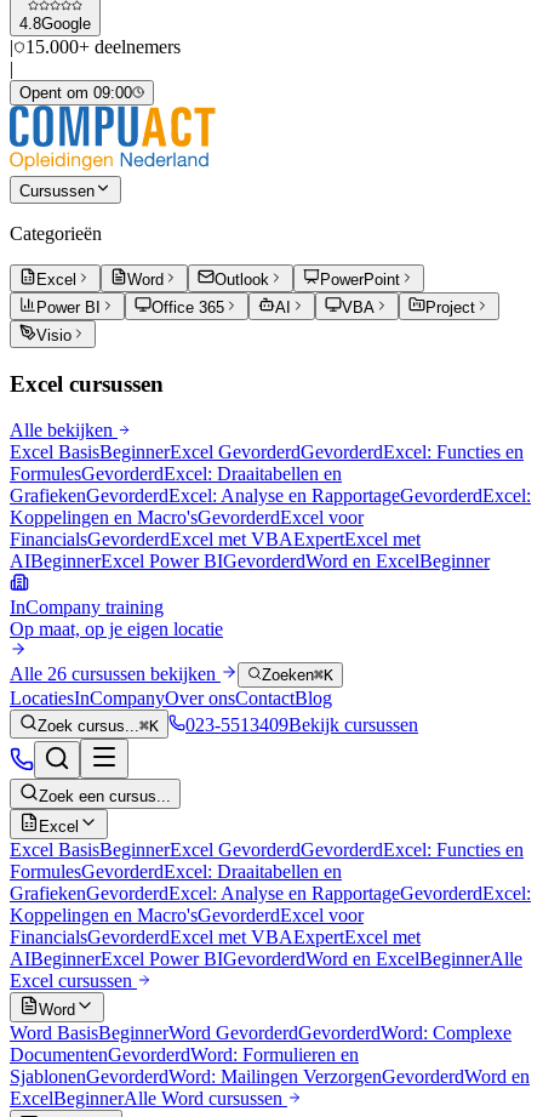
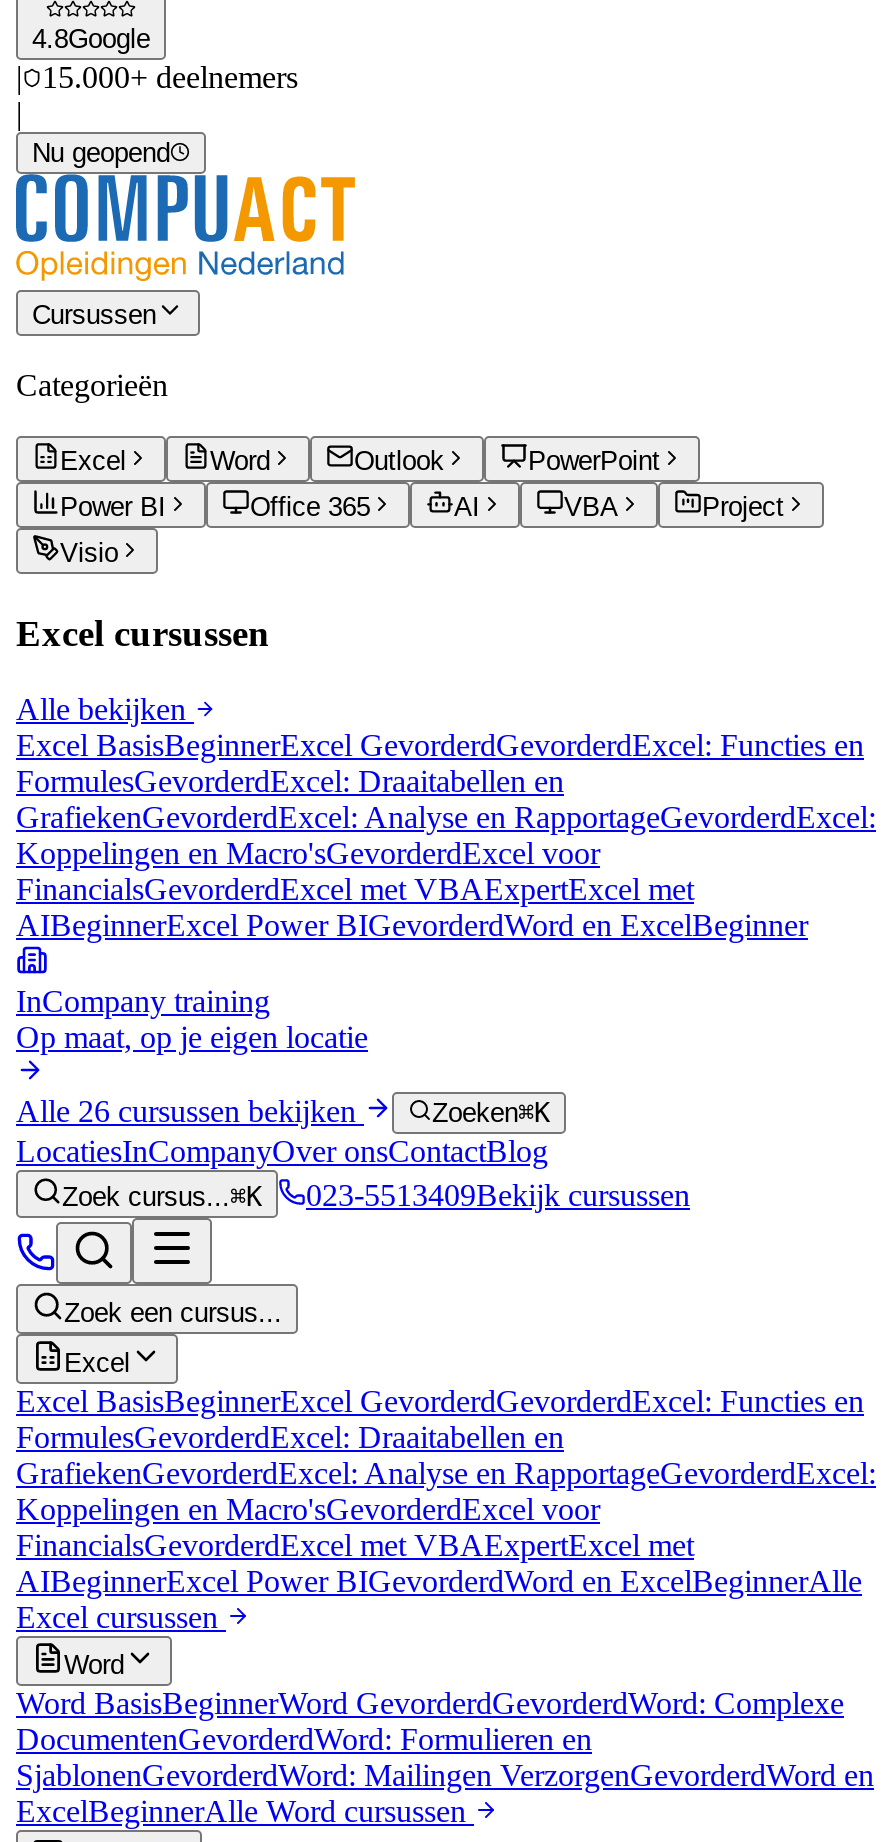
- Opent om 09:00
+ Nu geopend
